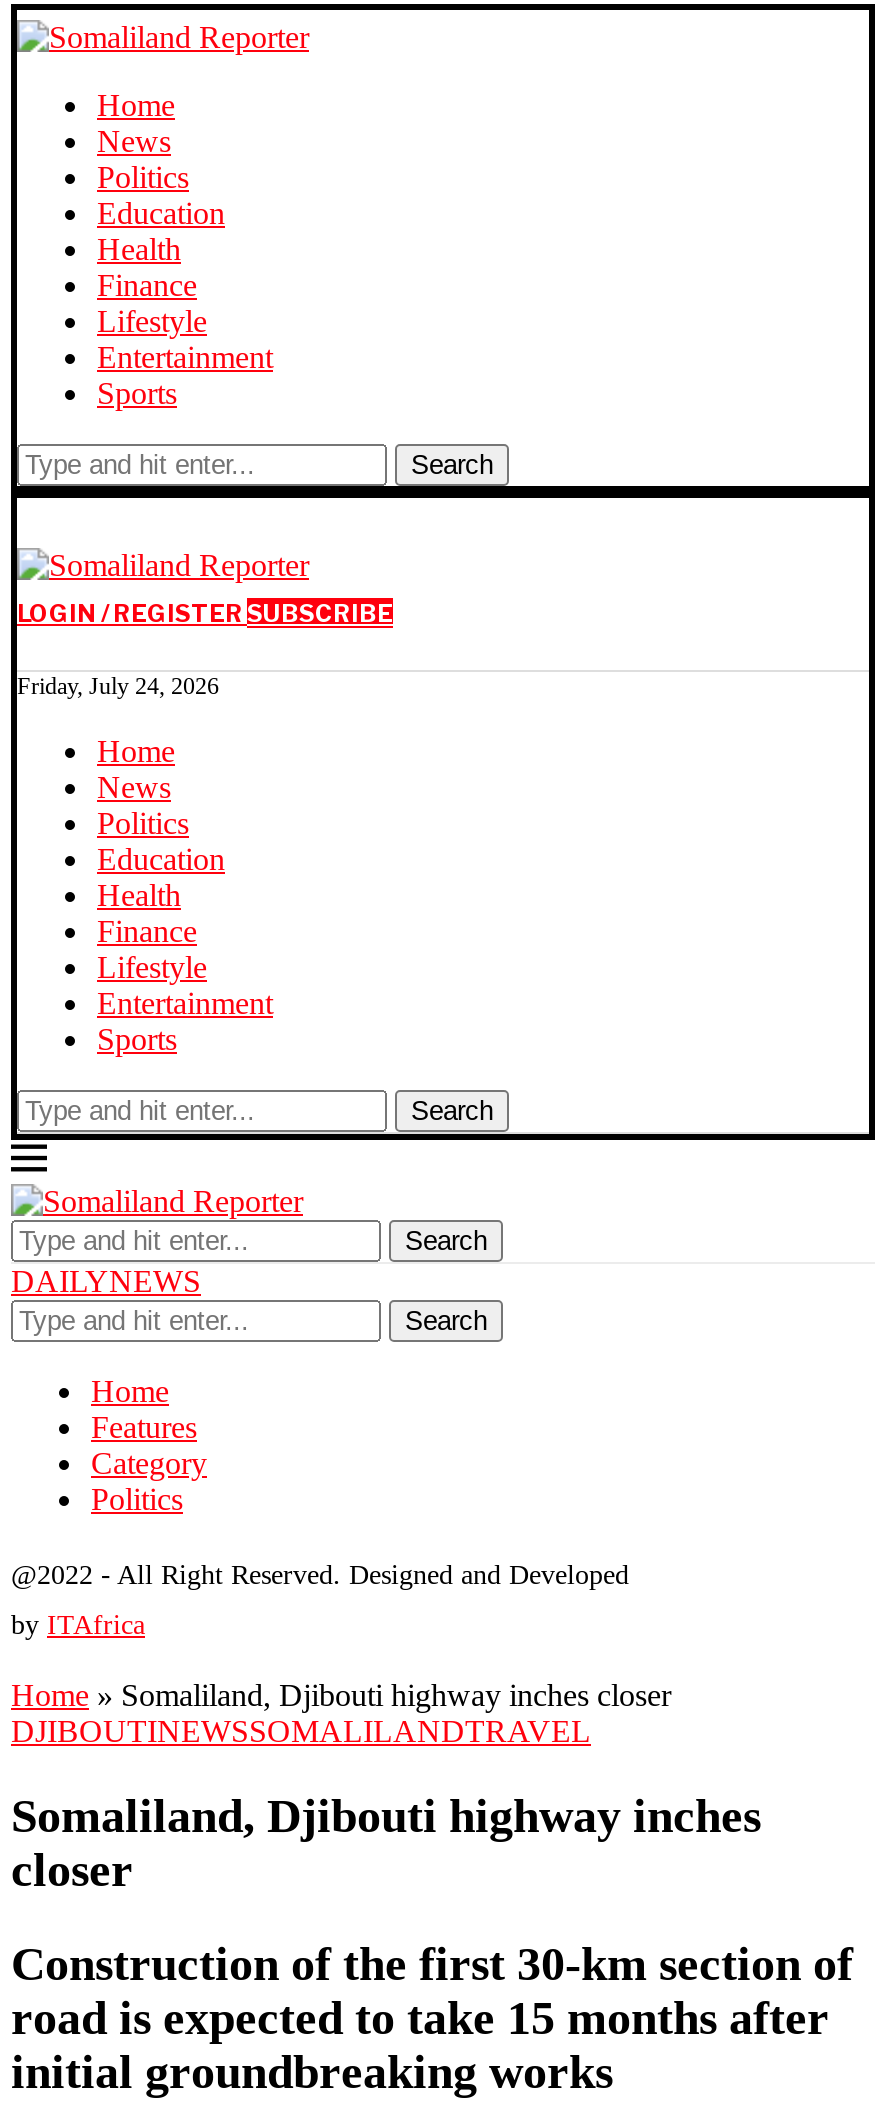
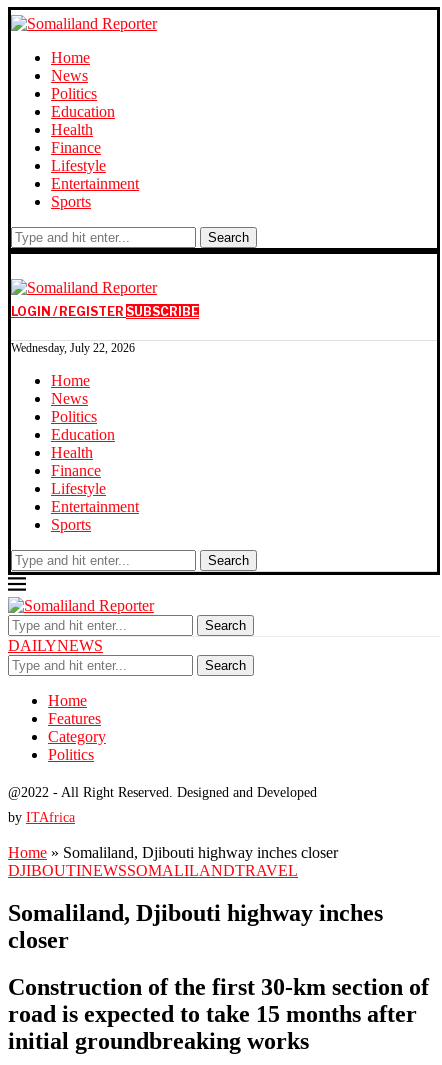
- Friday, July 24, 2026
+ Wednesday, July 22, 2026
